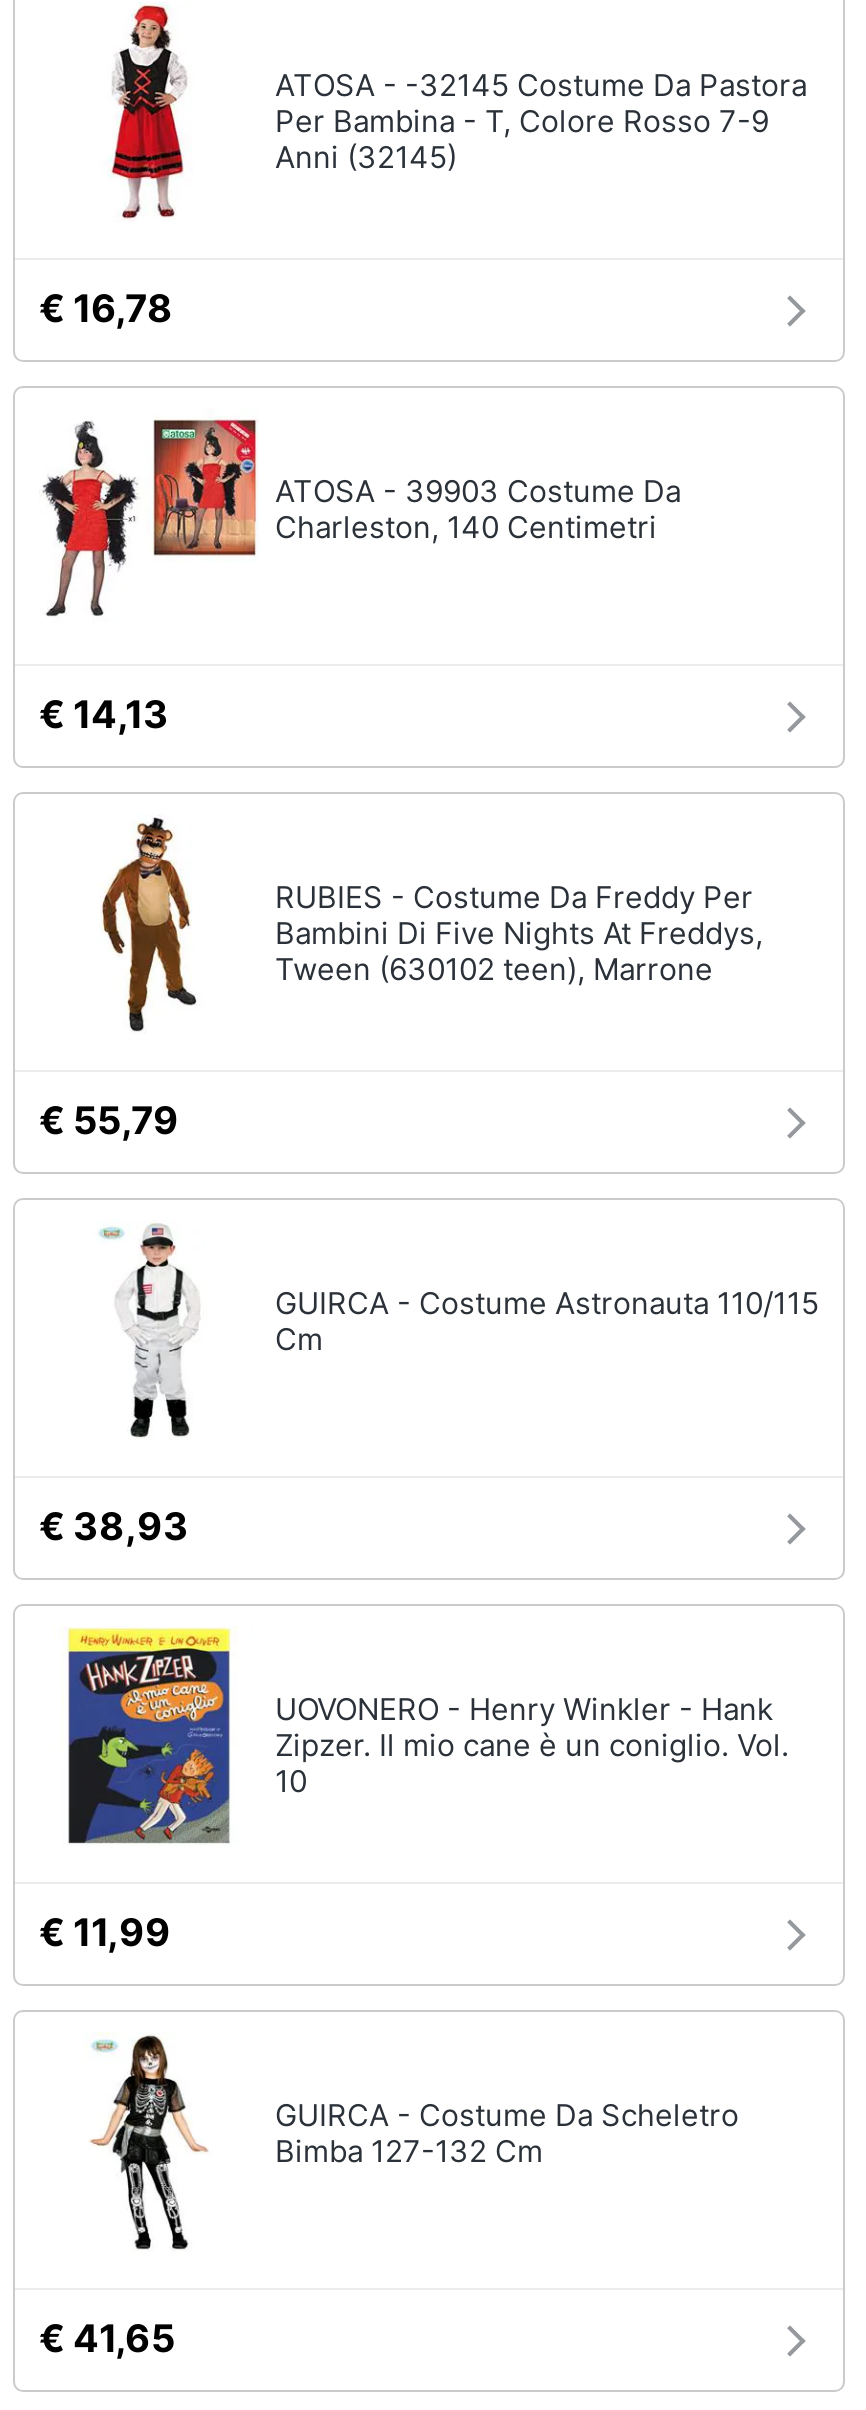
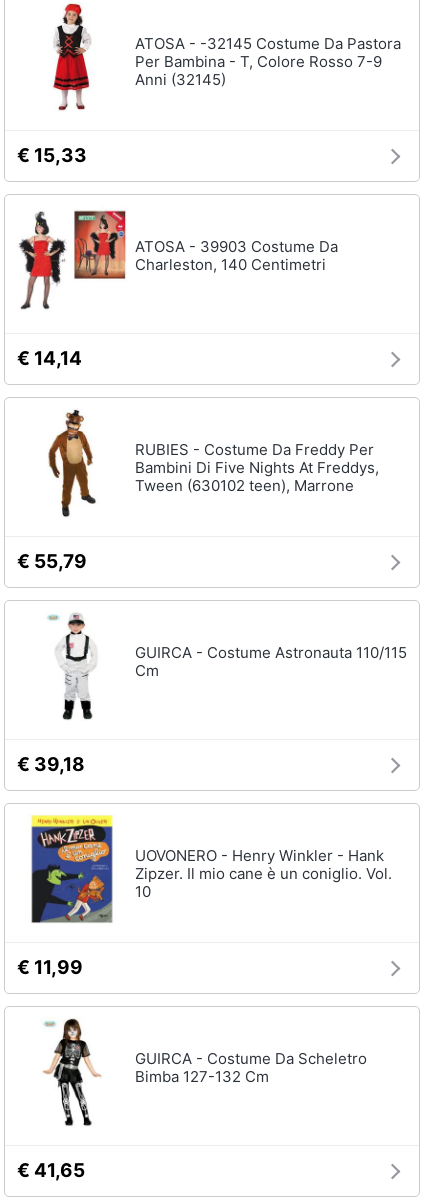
- € 16,78
+ € 15,33

- € 14,13
+ € 14,14

- € 38,93
+ € 39,18
